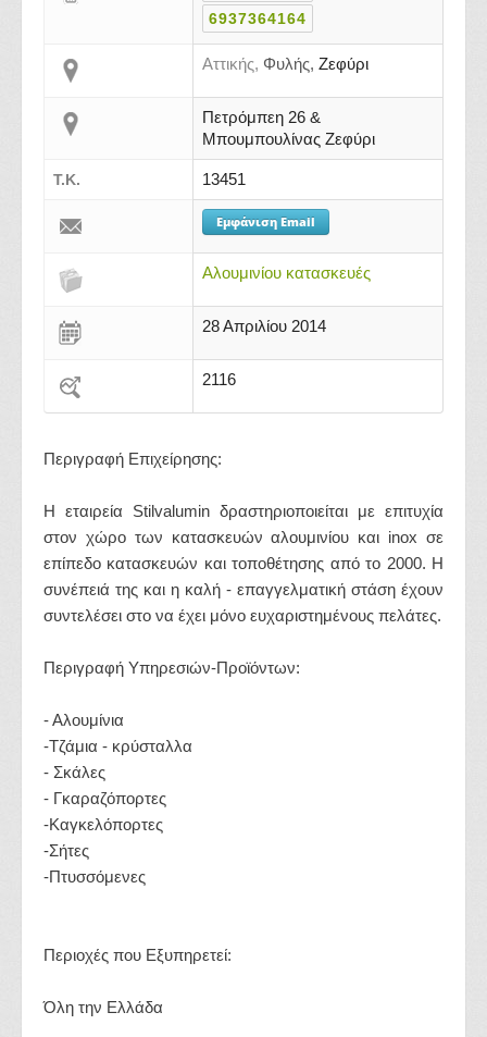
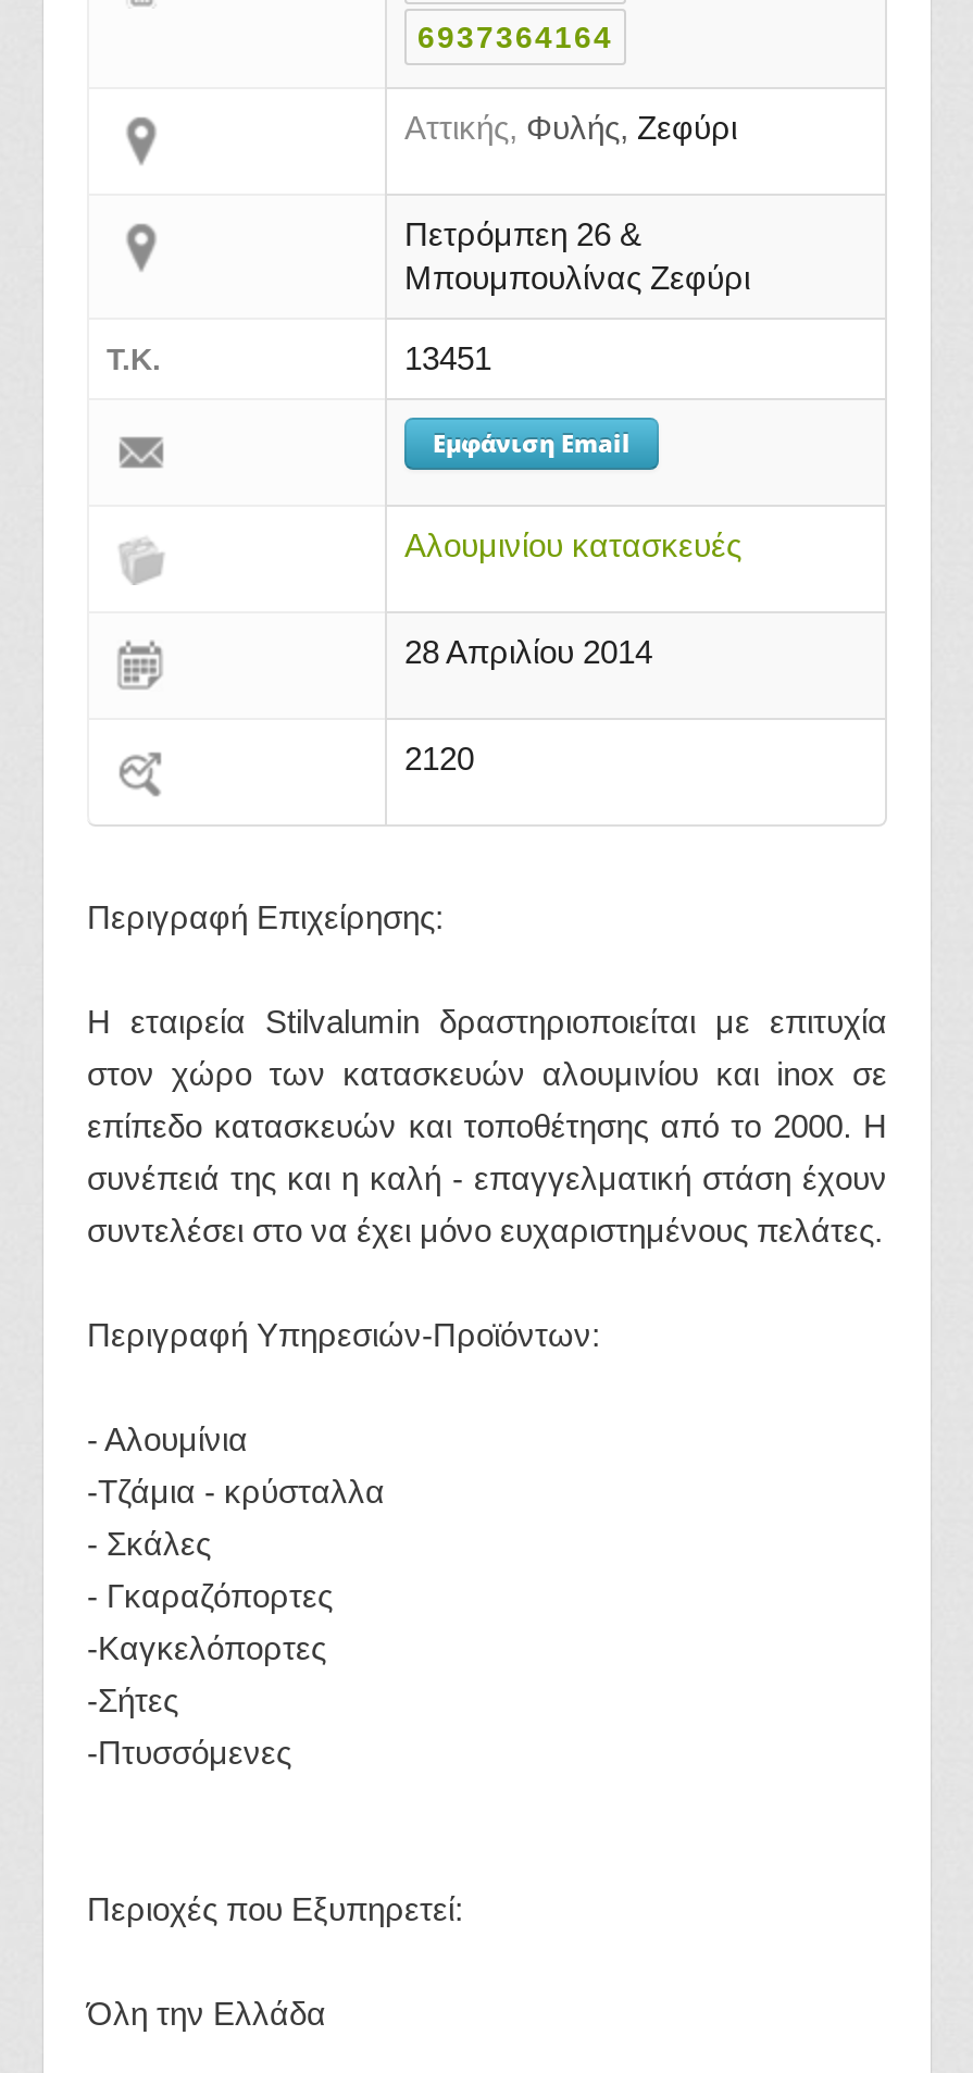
- 2116
+ 2120
